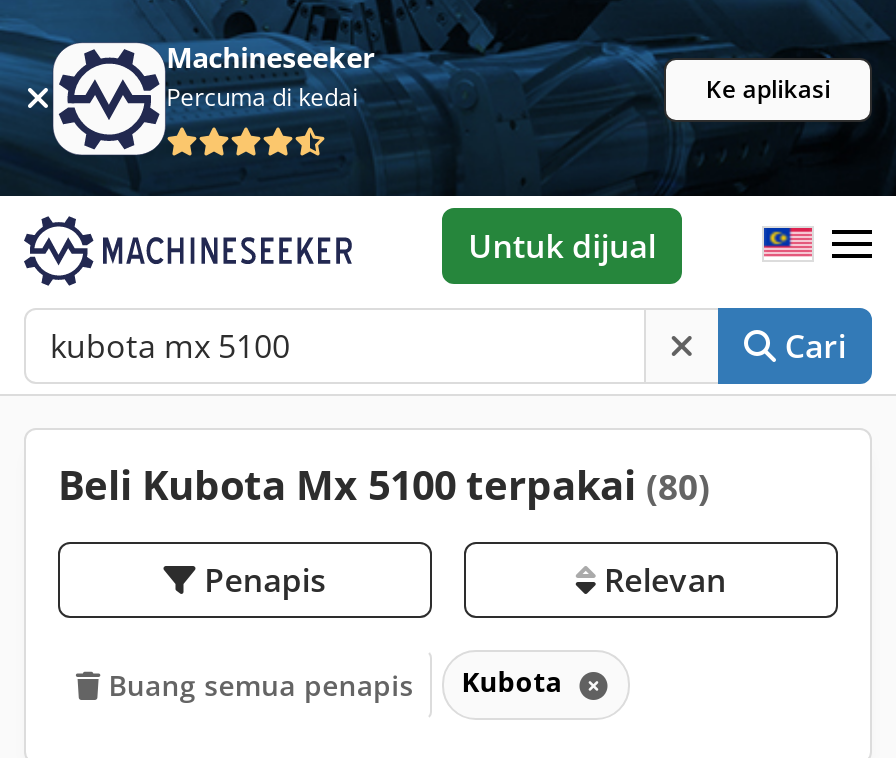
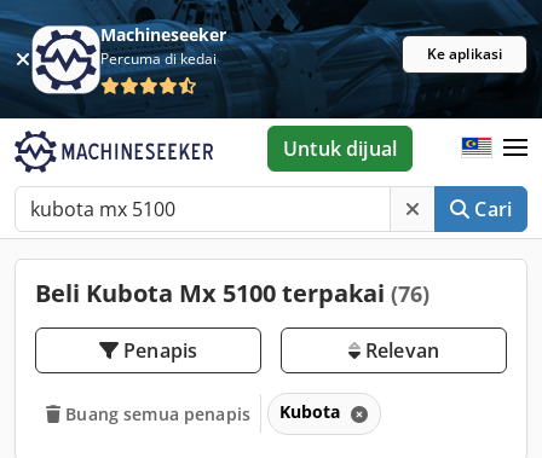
- Beli Kubota Mx 5100 terpakai (80)
+ Beli Kubota Mx 5100 terpakai (76)
